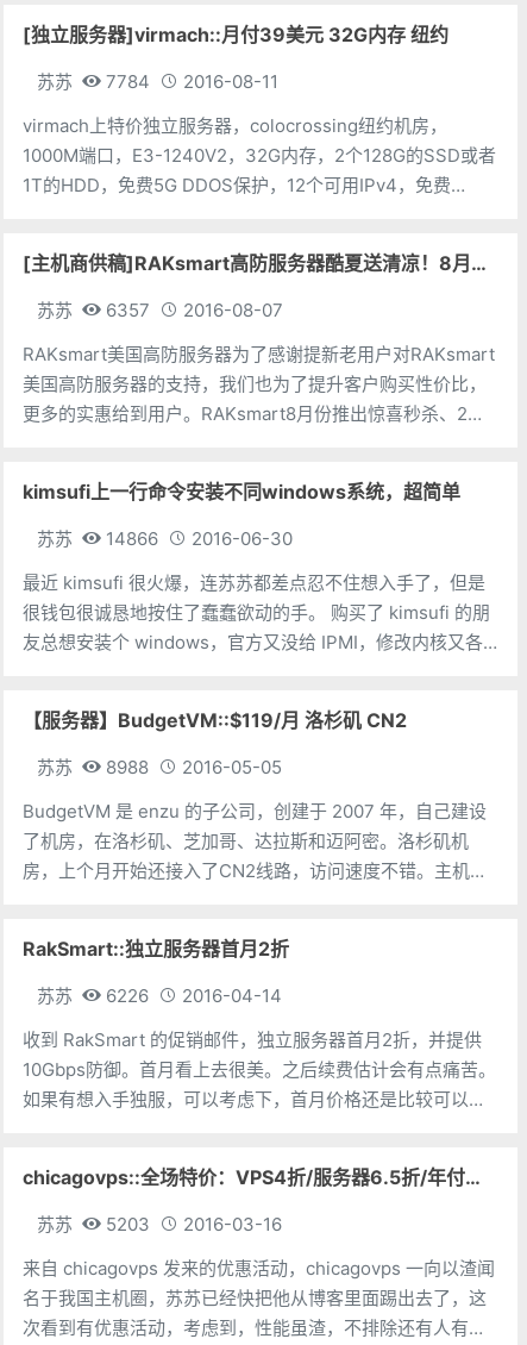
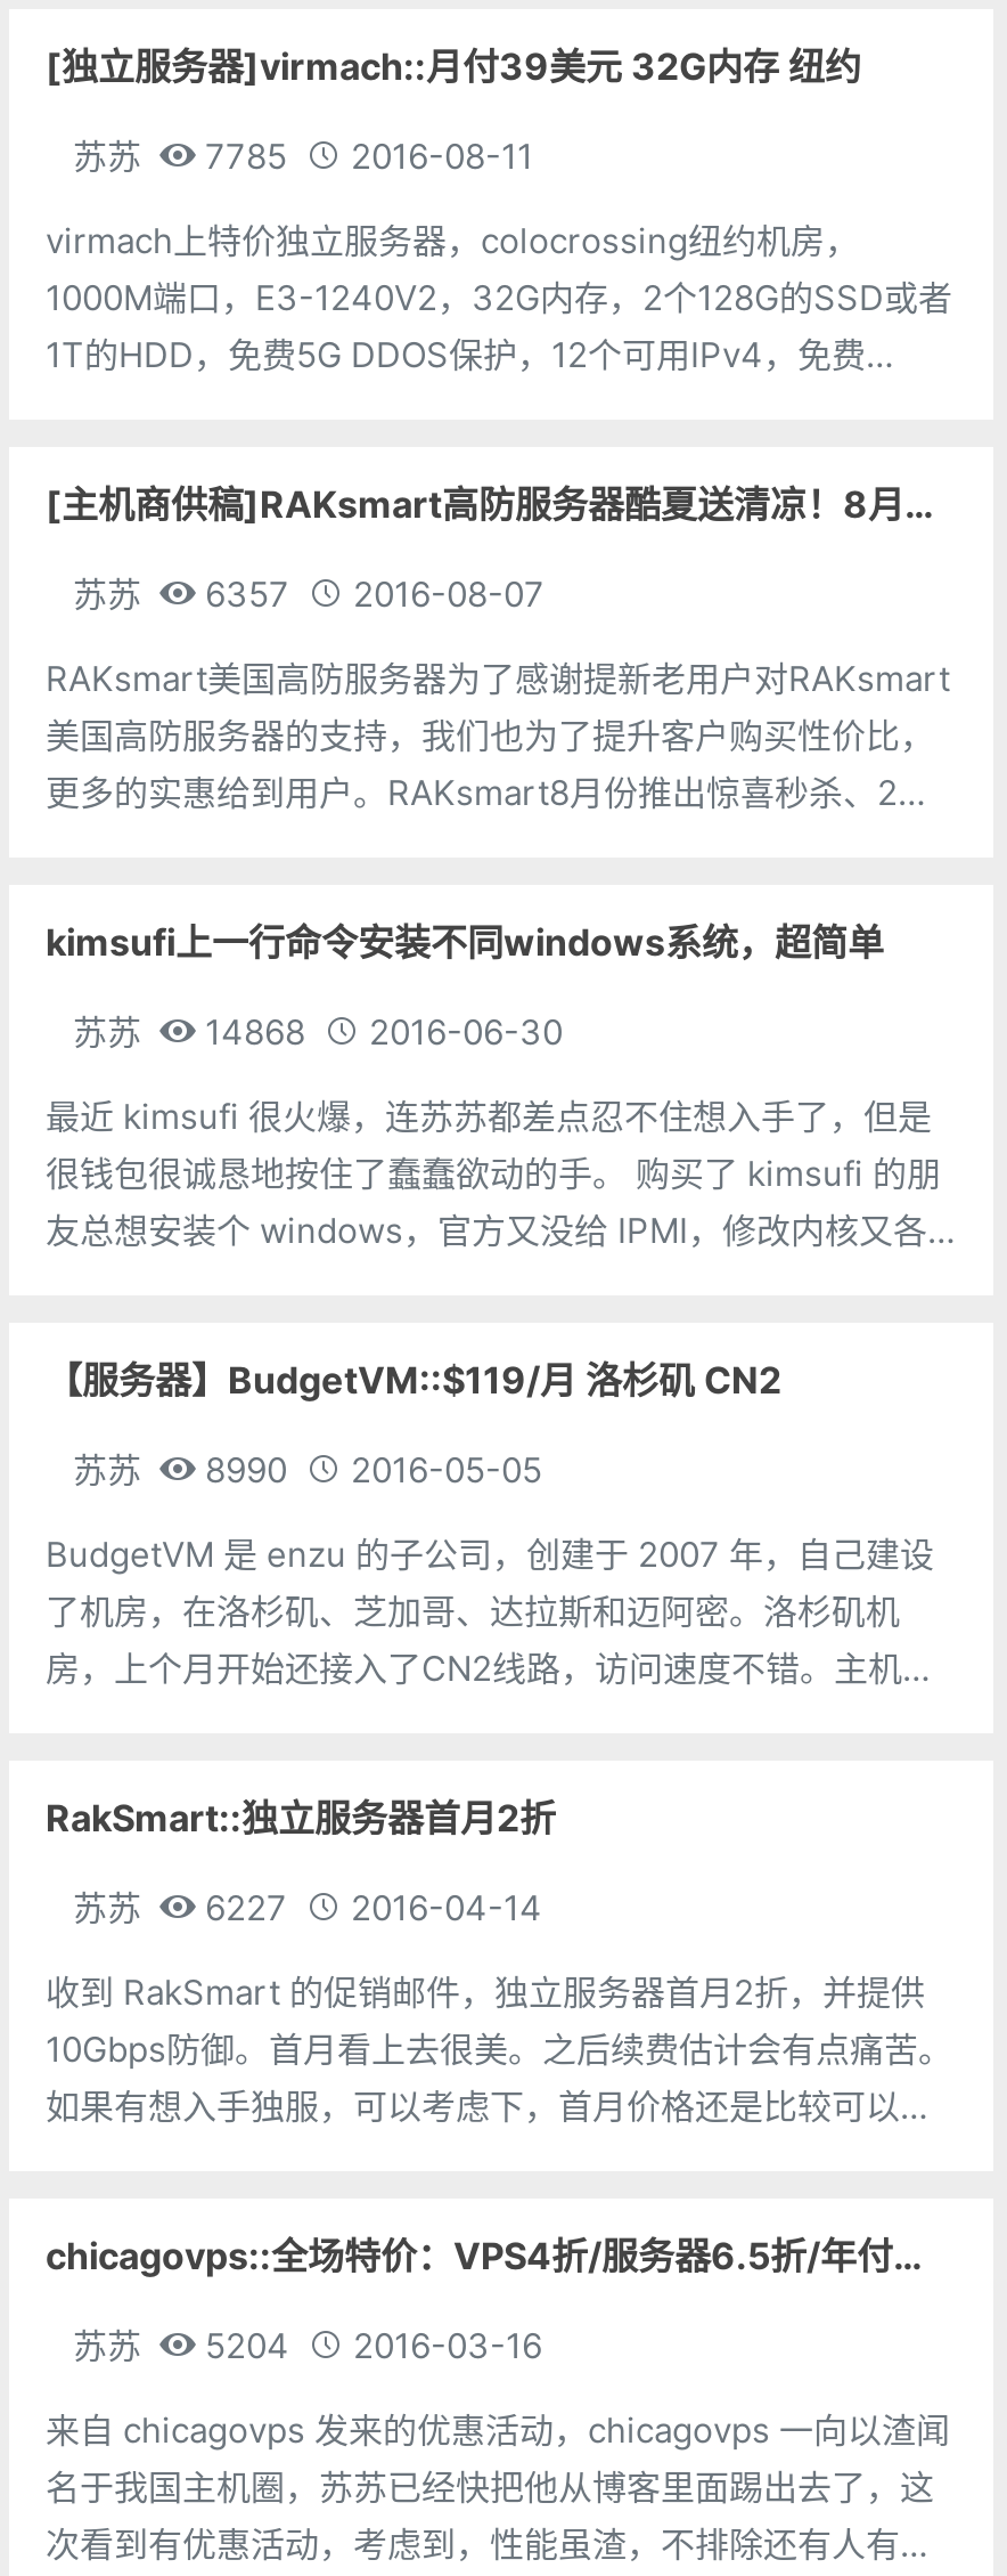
- 苏苏 7784 2016-08-11
+ 苏苏 7785 2016-08-11

- 苏苏 14866 2016-06-30
+ 苏苏 14868 2016-06-30

- 苏苏 8988 2016-05-05
+ 苏苏 8990 2016-05-05

- 苏苏 6226 2016-04-14
+ 苏苏 6227 2016-04-14

- 苏苏 5203 2016-03-16
+ 苏苏 5204 2016-03-16
